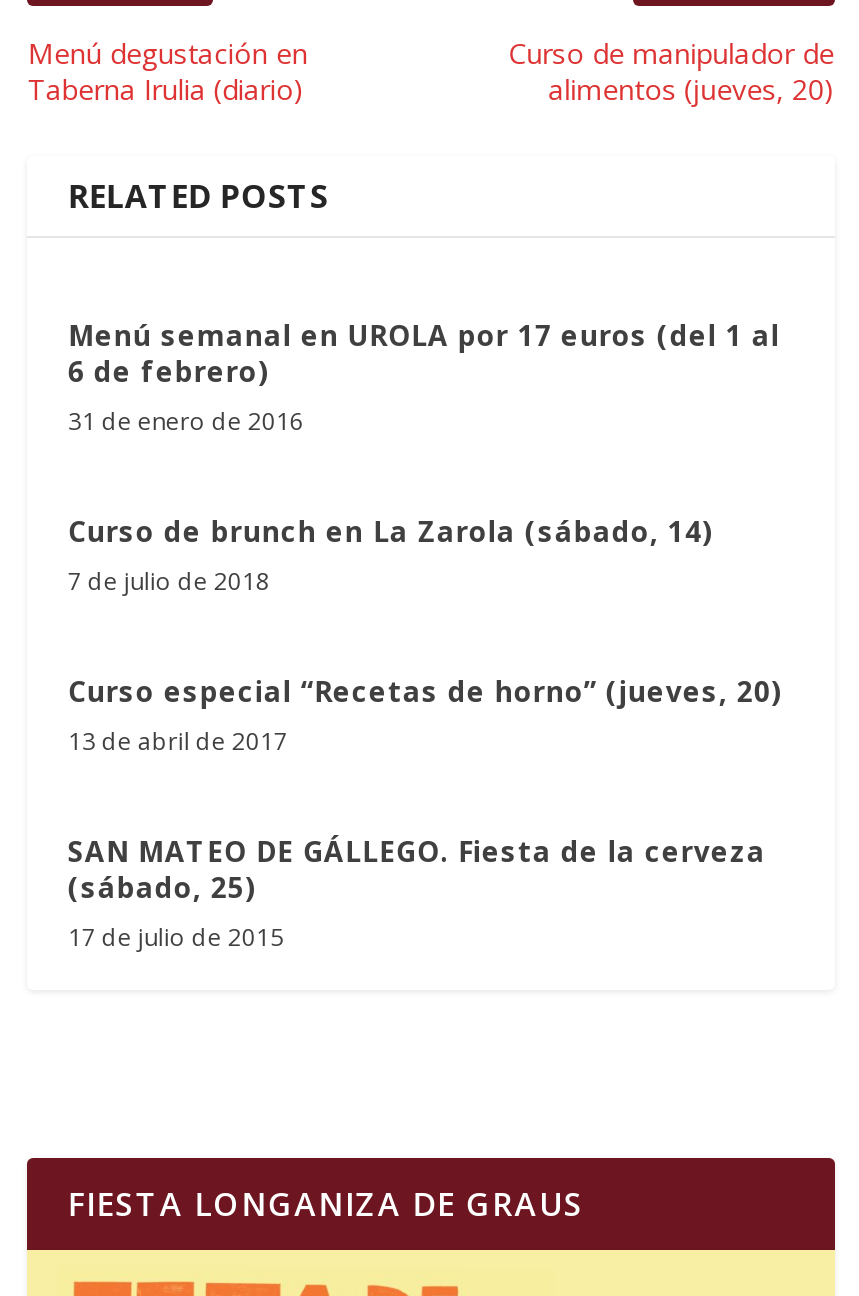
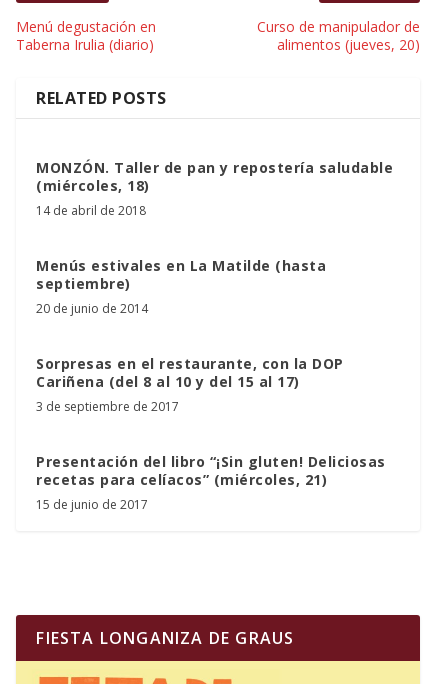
- Menú semanal en UROLA por 17 euros (del 1 al
- 6 de febrero)
- 31 de enero de 2016
+ MONZÓN. Taller de pan y repostería saludable
+ (miércoles, 18)
+ 14 de abril de 2018

- Curso de brunch en La Zarola (sábado, 14)
- 7 de julio de 2018
+ Menús estivales en La Matilde (hasta
+ septiembre)
+ 20 de junio de 2014

- Curso especial “Recetas de horno” (jueves, 20)
- 13 de abril de 2017
+ Sorpresas en el restaurante, con la DOP
+ Cariñena (del 8 al 10 y del 15 al 17)
+ 3 de septiembre de 2017

- SAN MATEO DE GÁLLEGO. Fiesta de la cerveza
- (sábado, 25)
- 17 de julio de 2015
+ Presentación del libro “¡Sin gluten! Deliciosas
+ recetas para celíacos” (miércoles, 21)
+ 15 de junio de 2017
